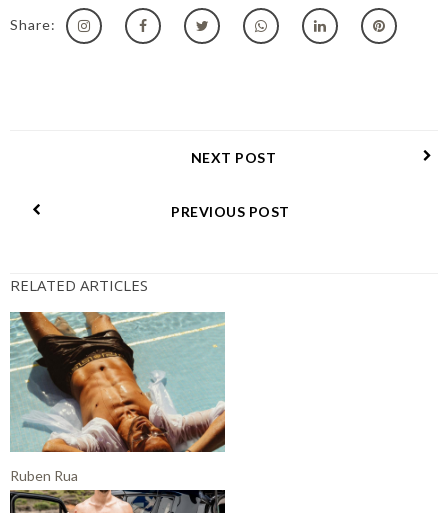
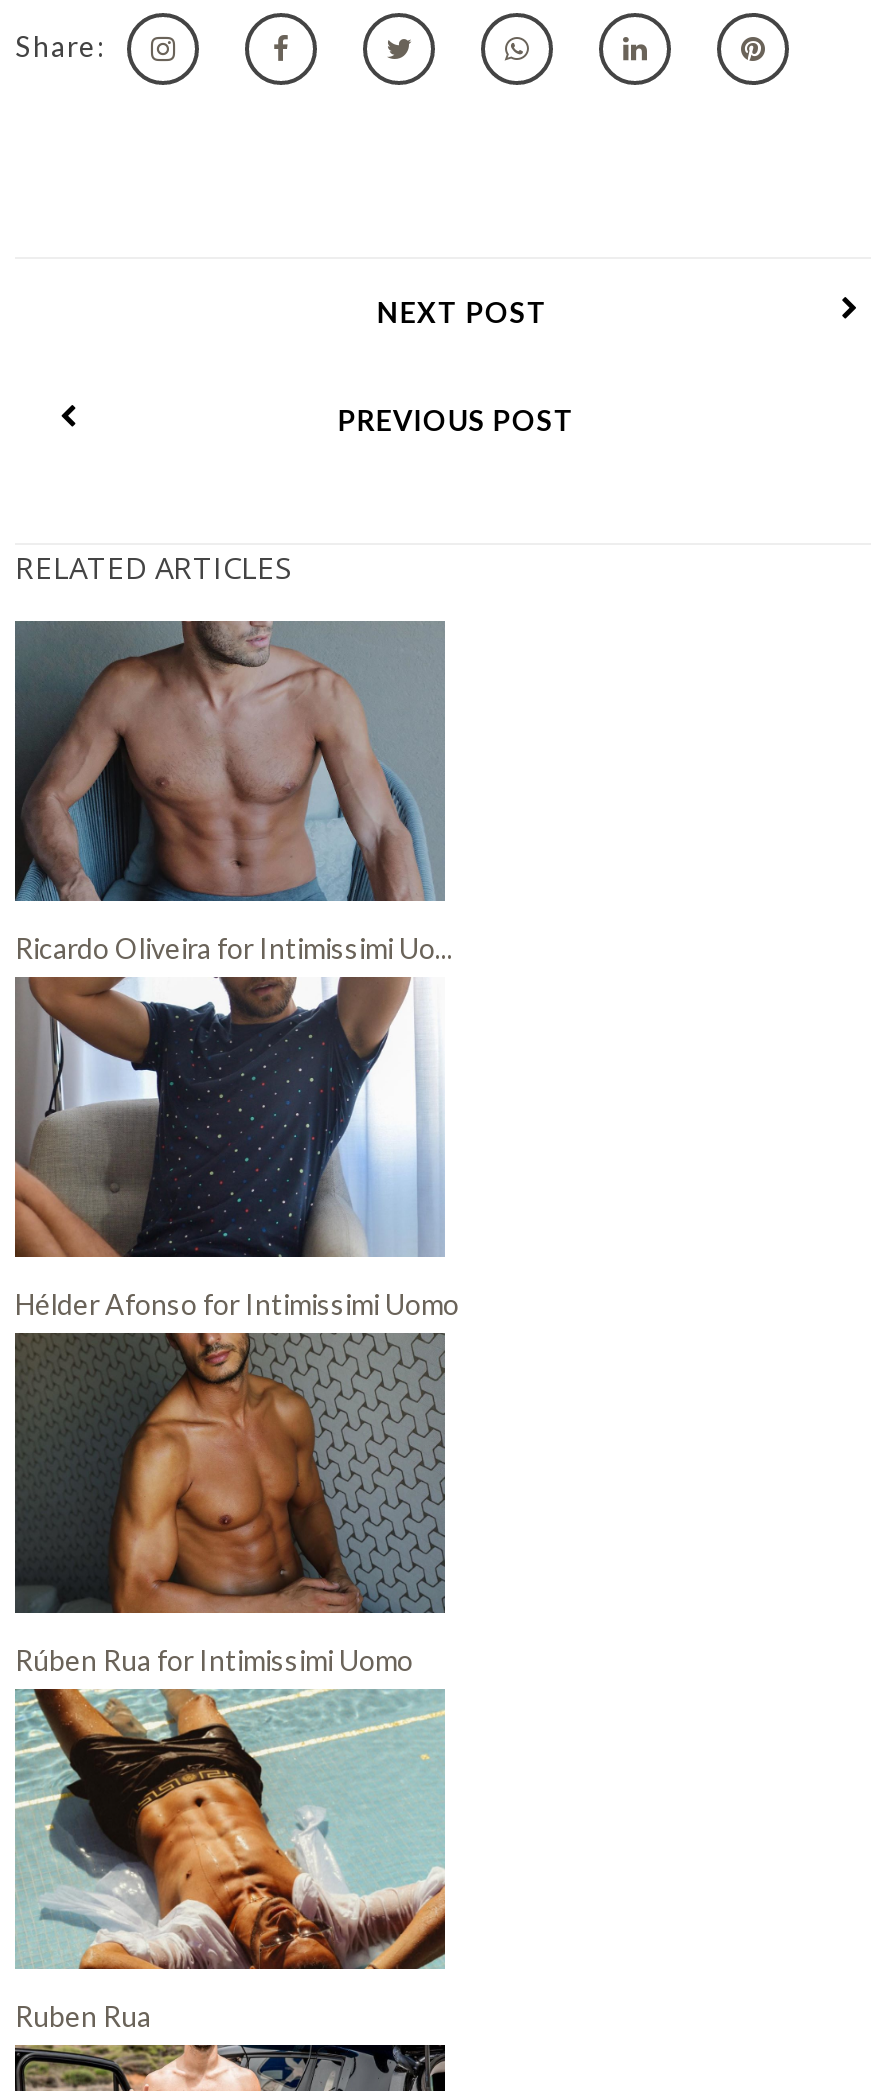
+ [image]
+ Ricardo Oliveira for Intimissimi Uo...

+ [image]
+ Hélder Afonso for Intimissimi Uomo

+ [image]
+ Rúben Rua for Intimissimi Uomo
